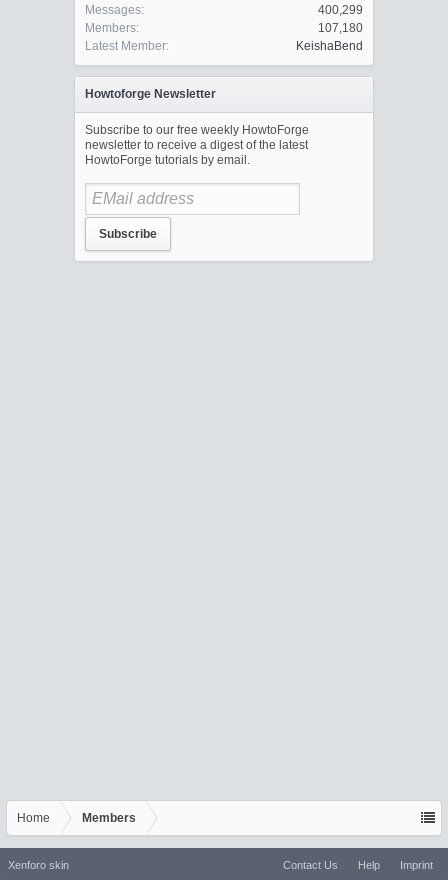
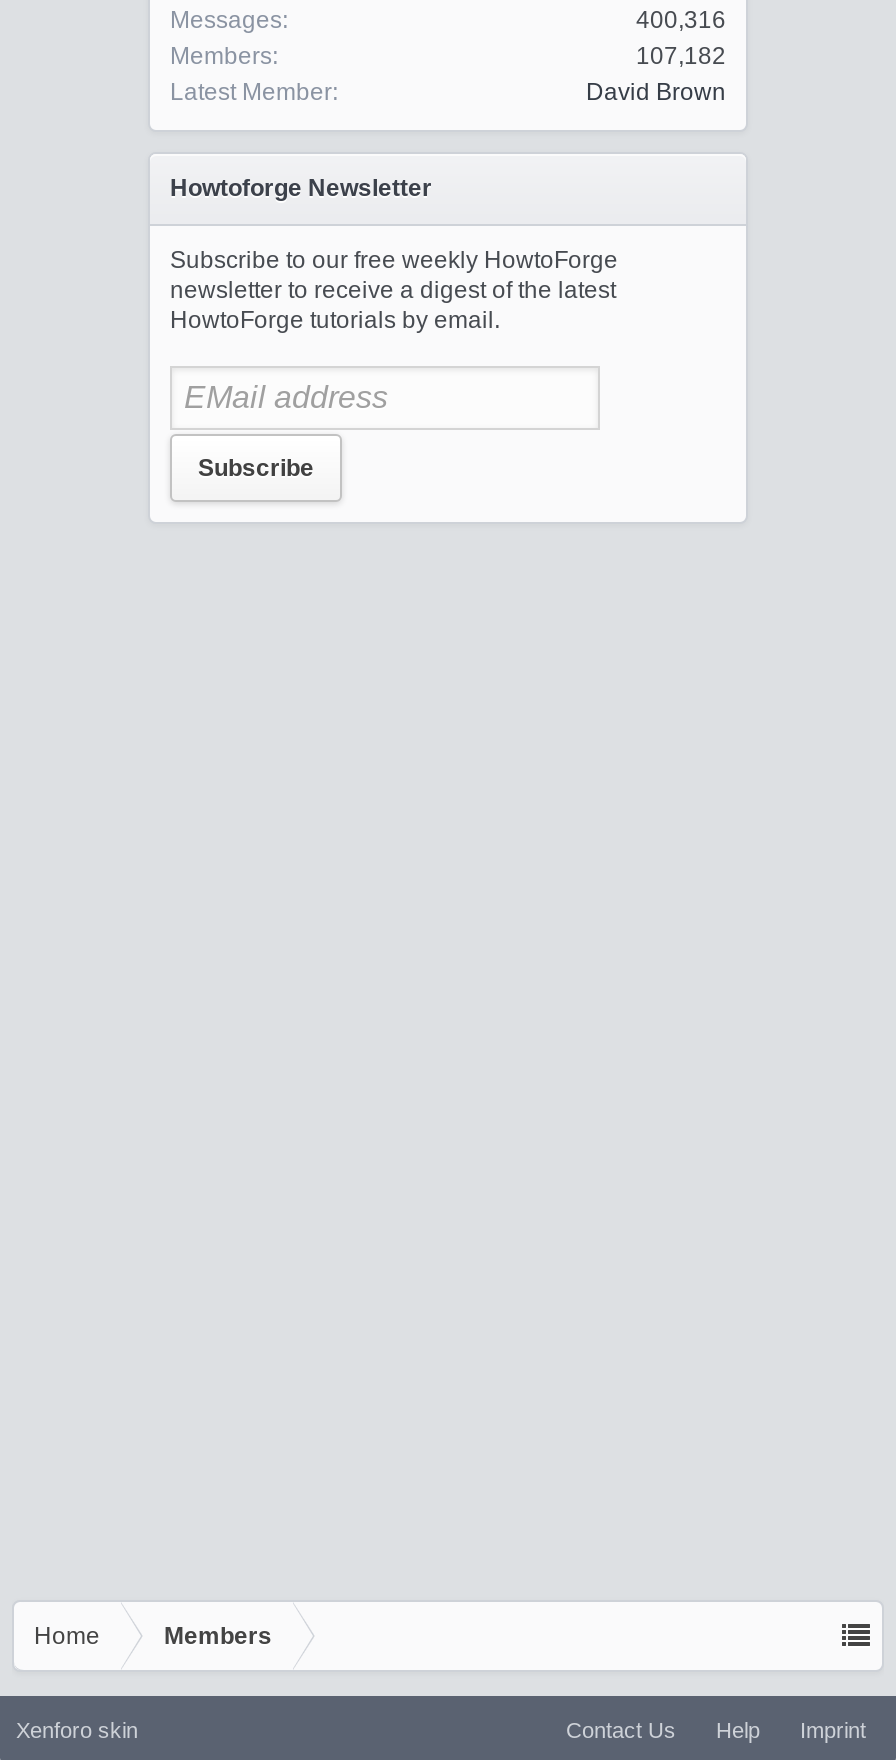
- 400,299
+ 400,316

- 107,180
+ 107,182

- KeishaBend
+ David Brown
